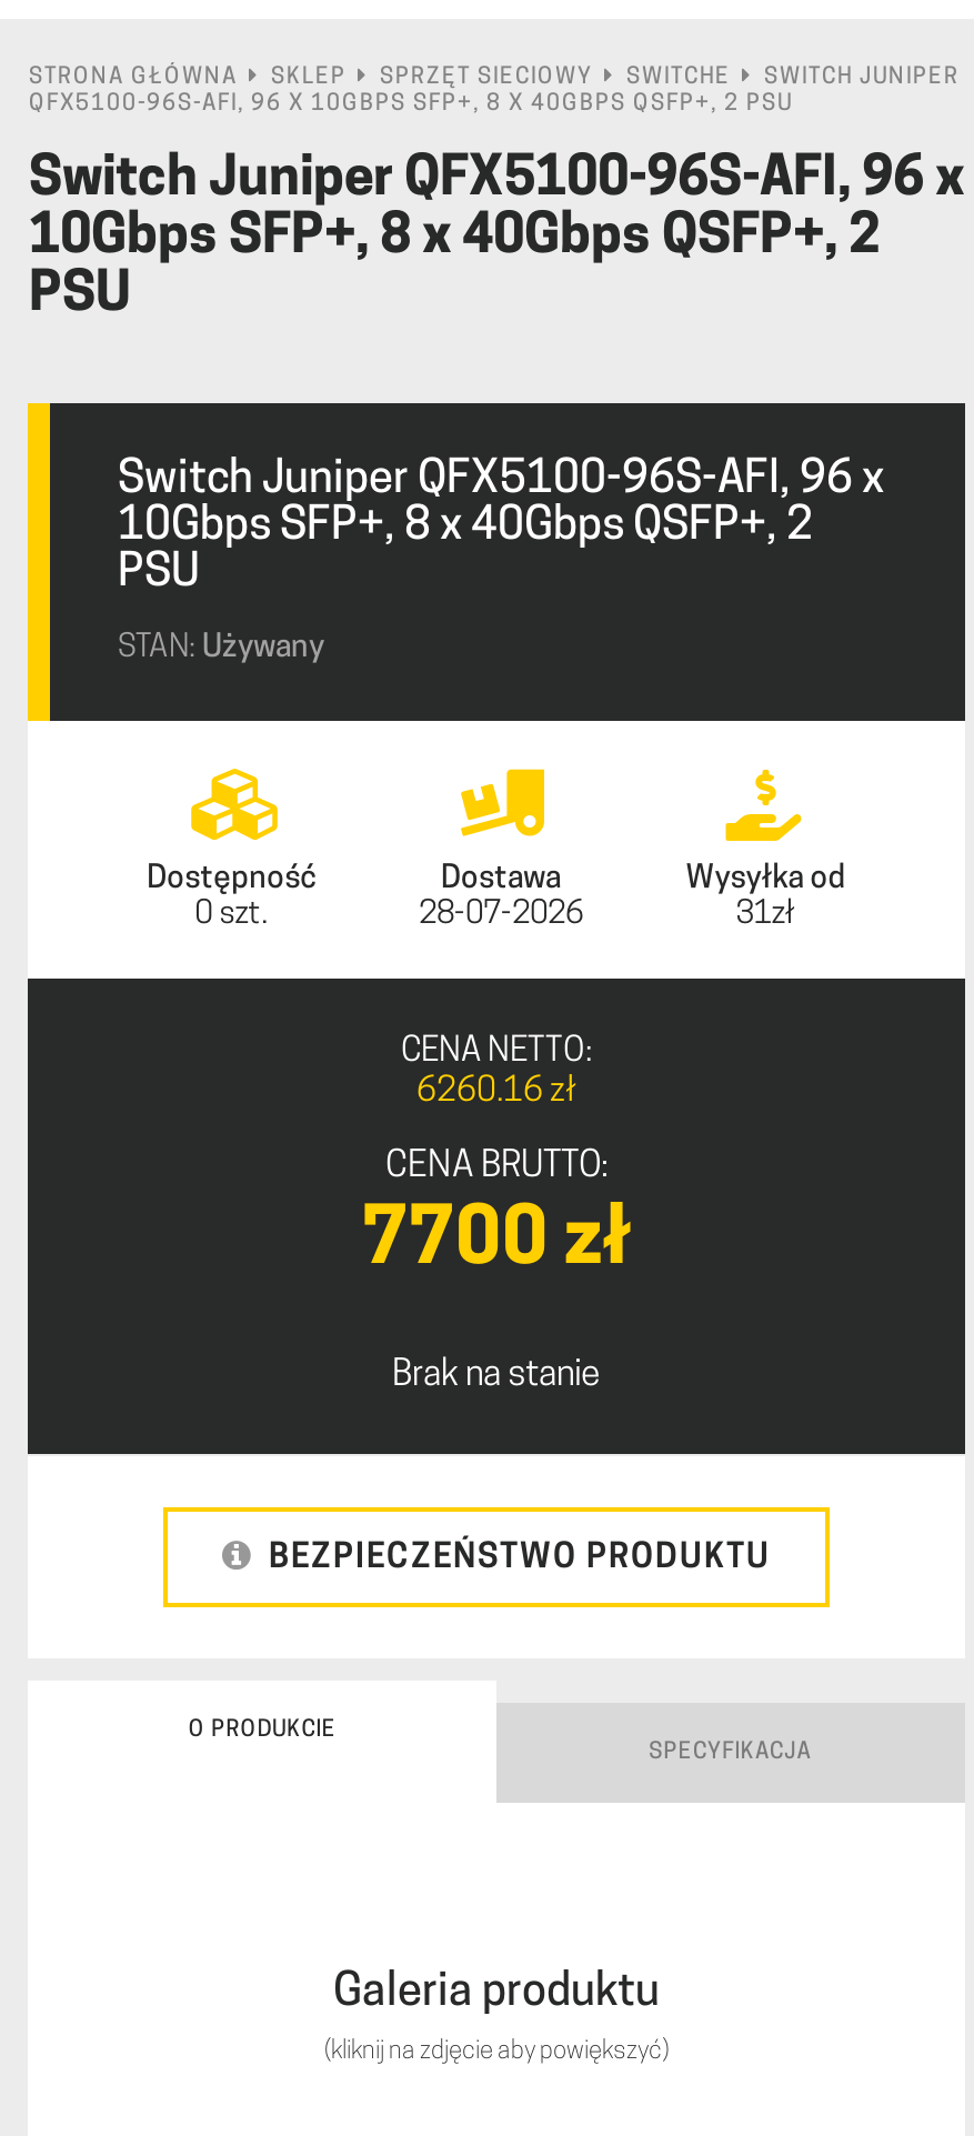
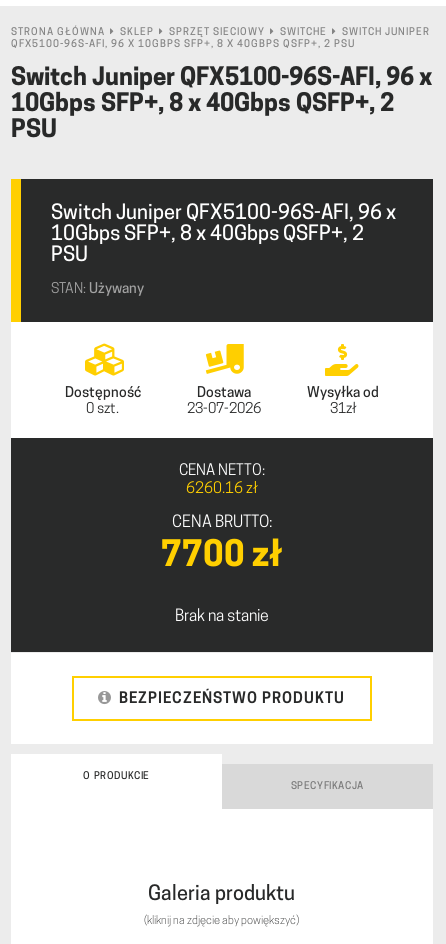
- 28-07-2026
+ 23-07-2026
